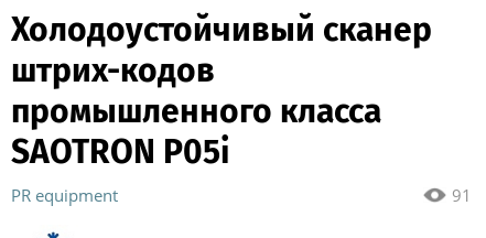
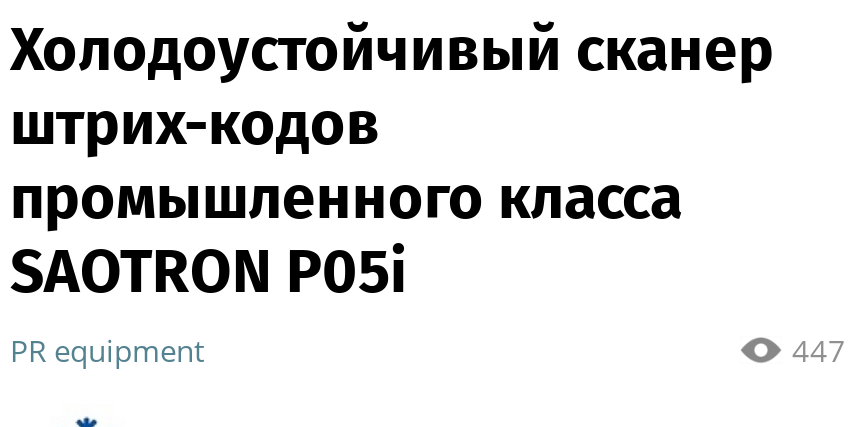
- 91
+ 447
